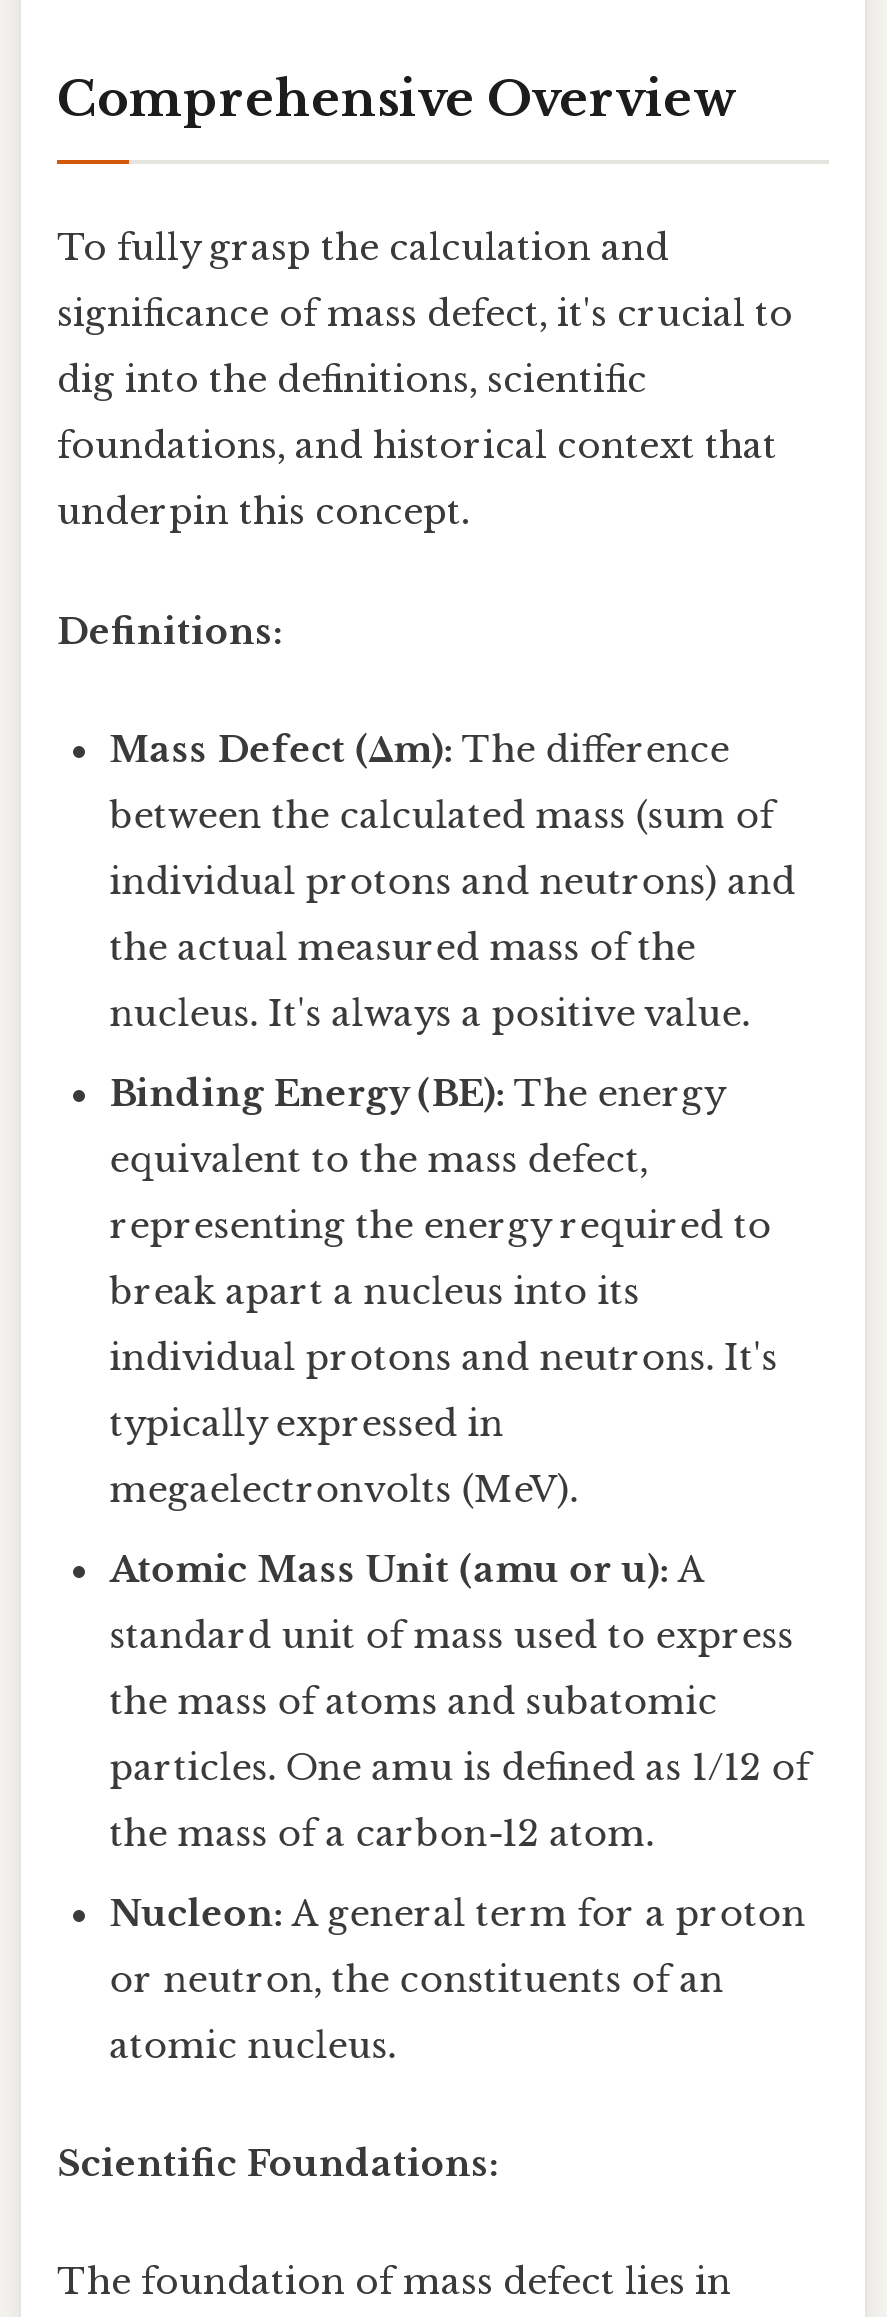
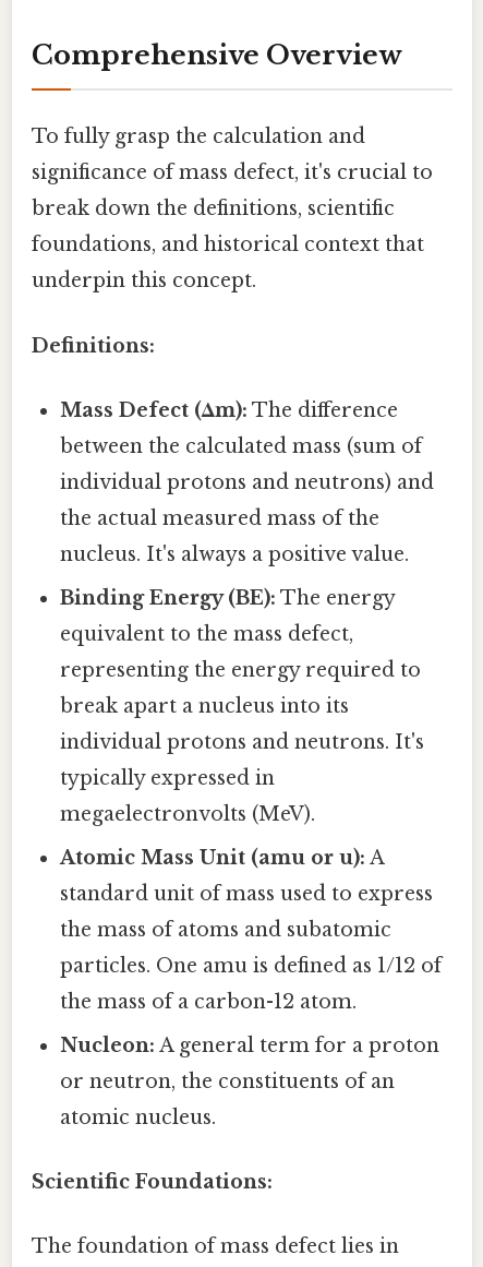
- dig into the definitions, scientific
+ break down the definitions, scientific
